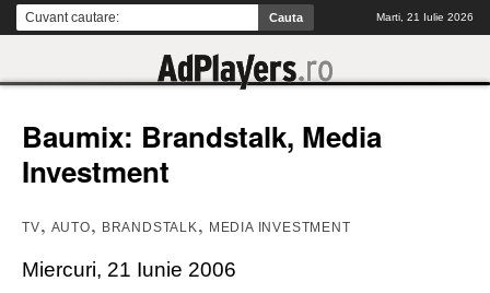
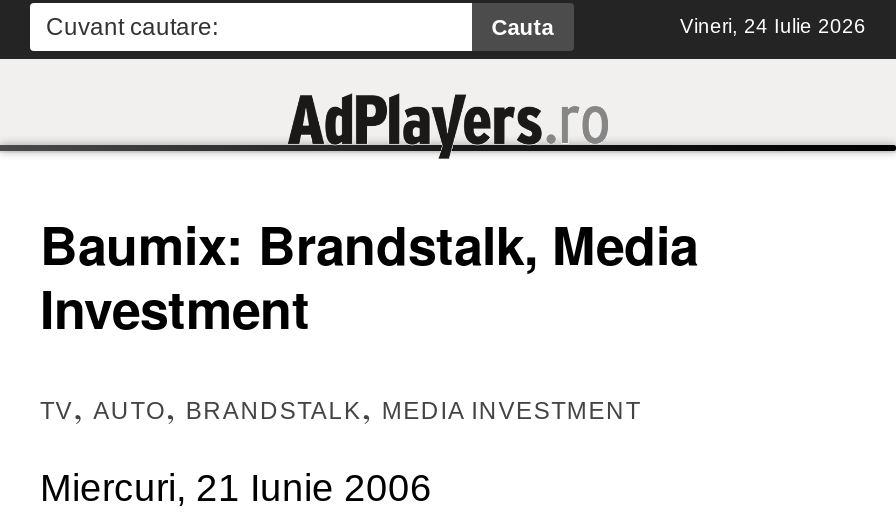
- Marti, 21 Iulie 2026
+ Vineri, 24 Iulie 2026
